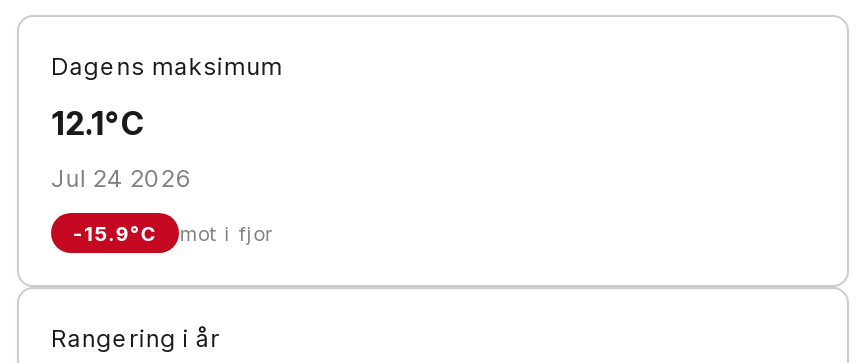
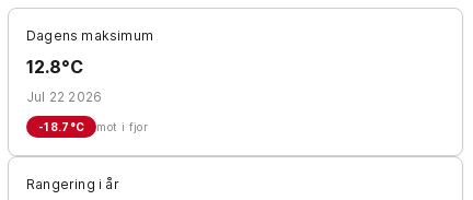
- 12.1°C
+ 12.8°C

- Jul 24 2026
+ Jul 22 2026

- -15.9°C mot i fjor
+ -18.7°C mot i fjor
